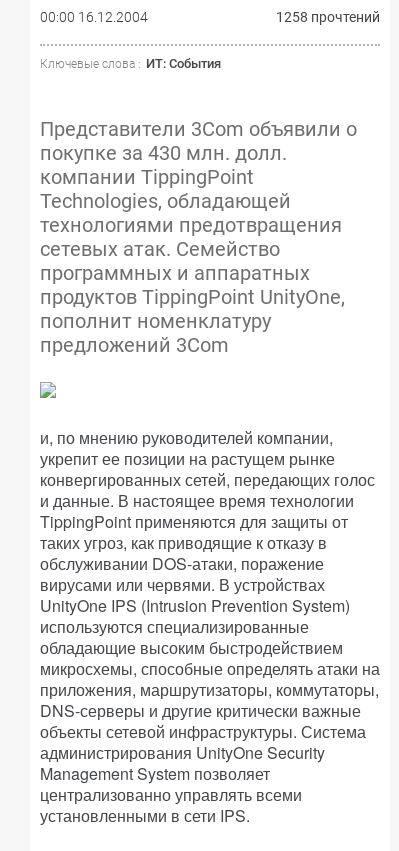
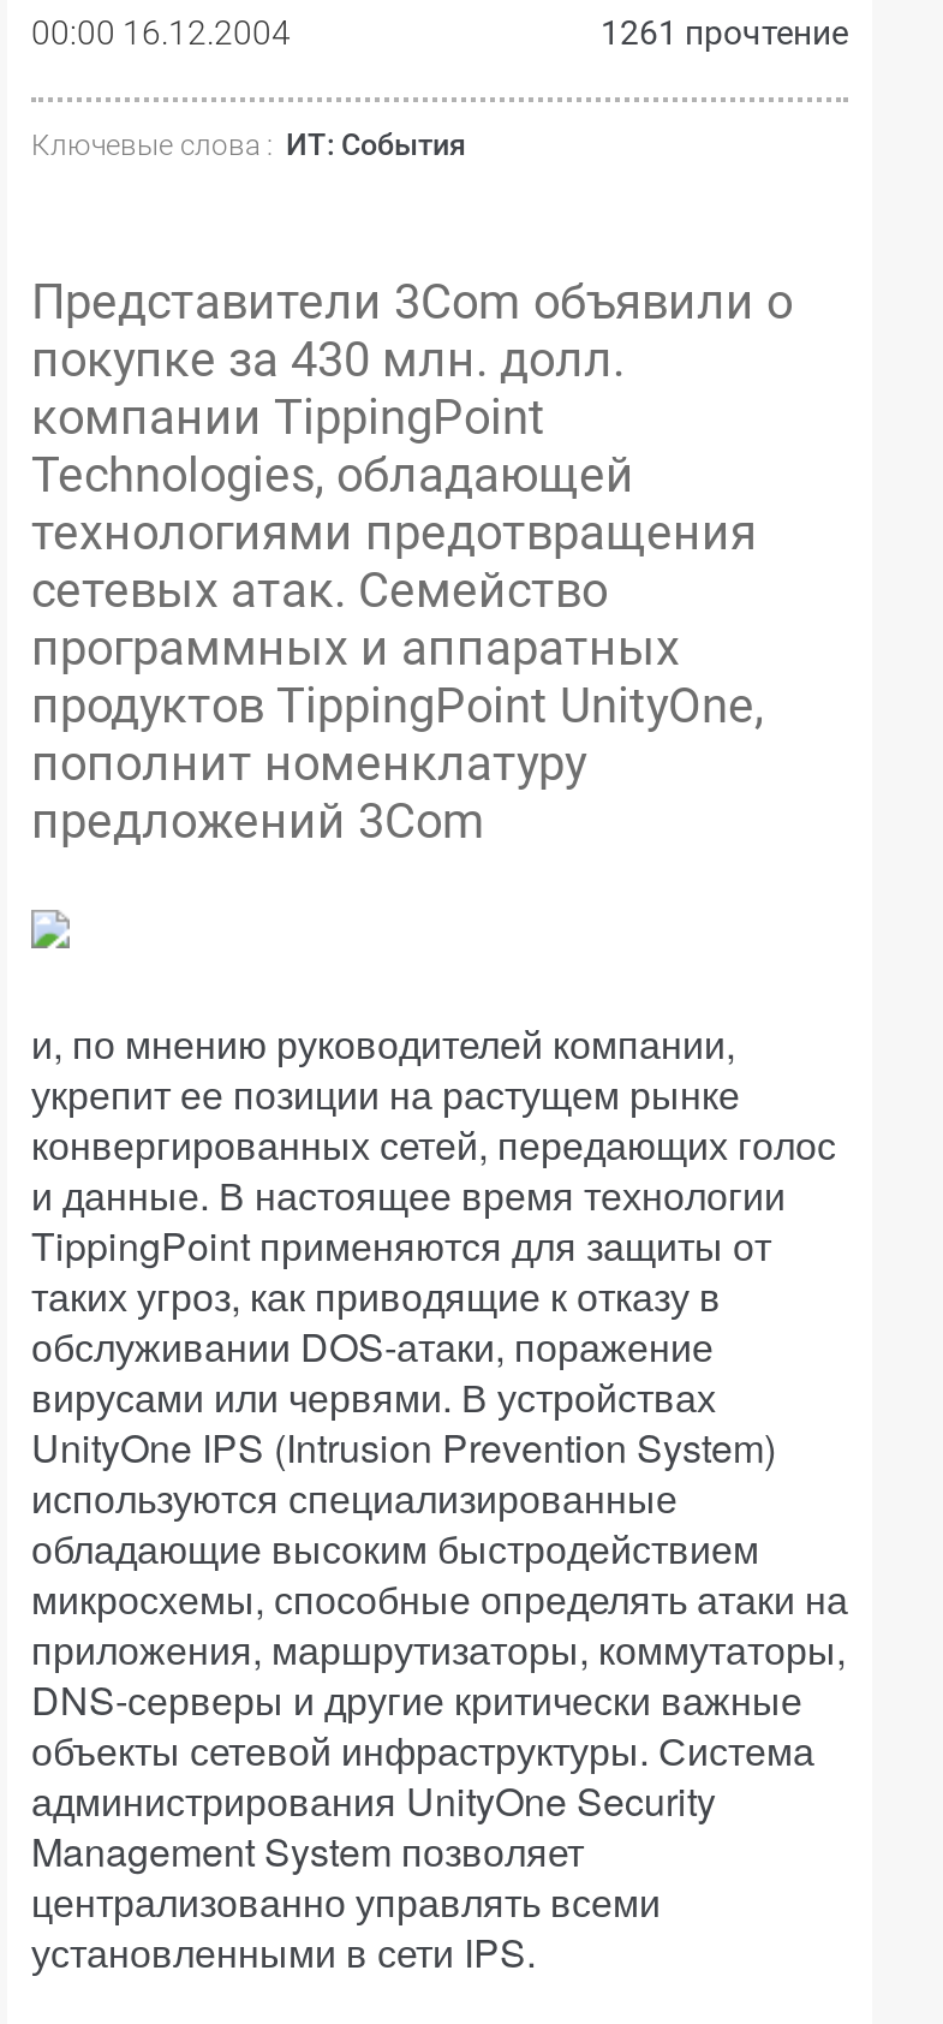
- 1258 прочтений
+ 1261 прочтение
